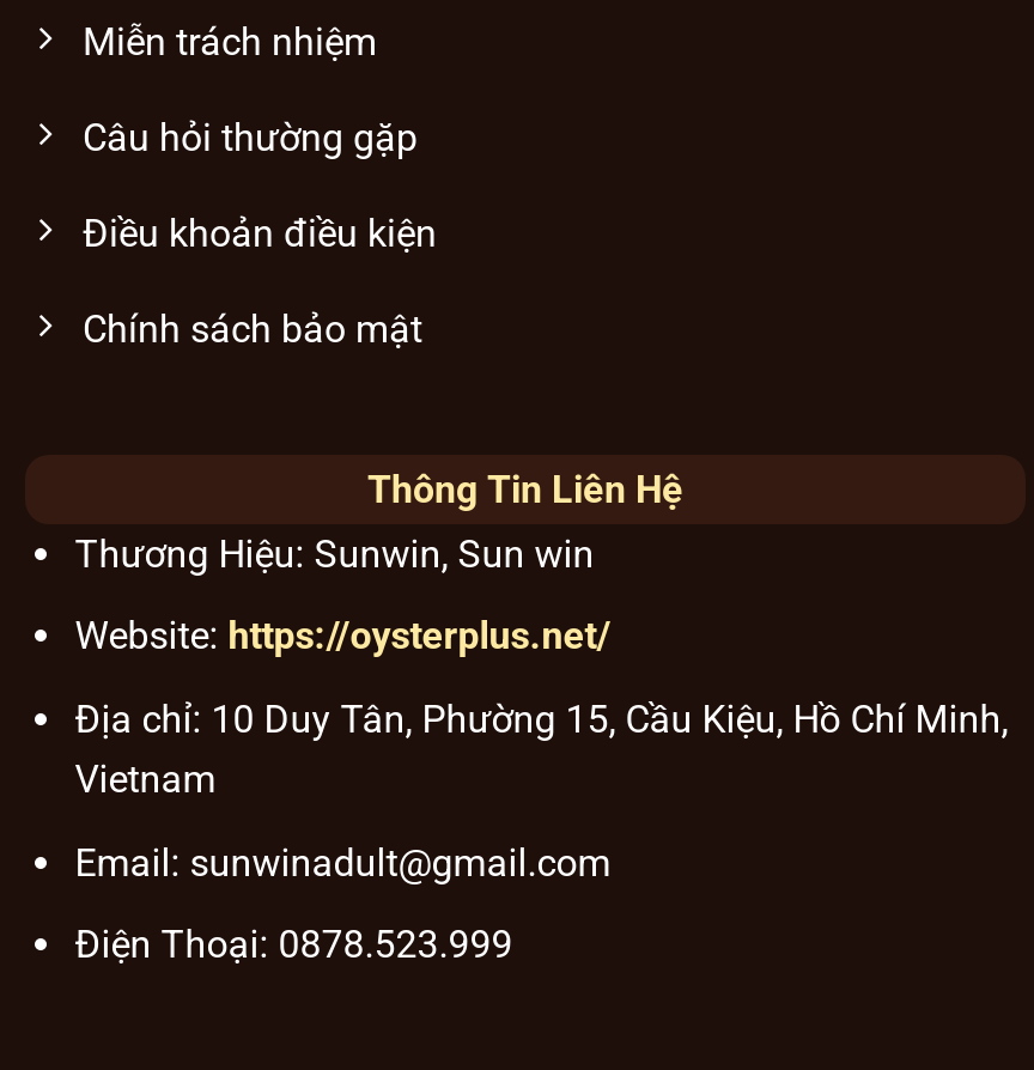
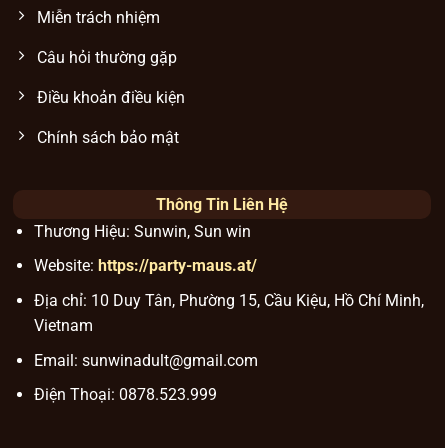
- Website: https://oysterplus.net/
+ Website: https://party-maus.at/
